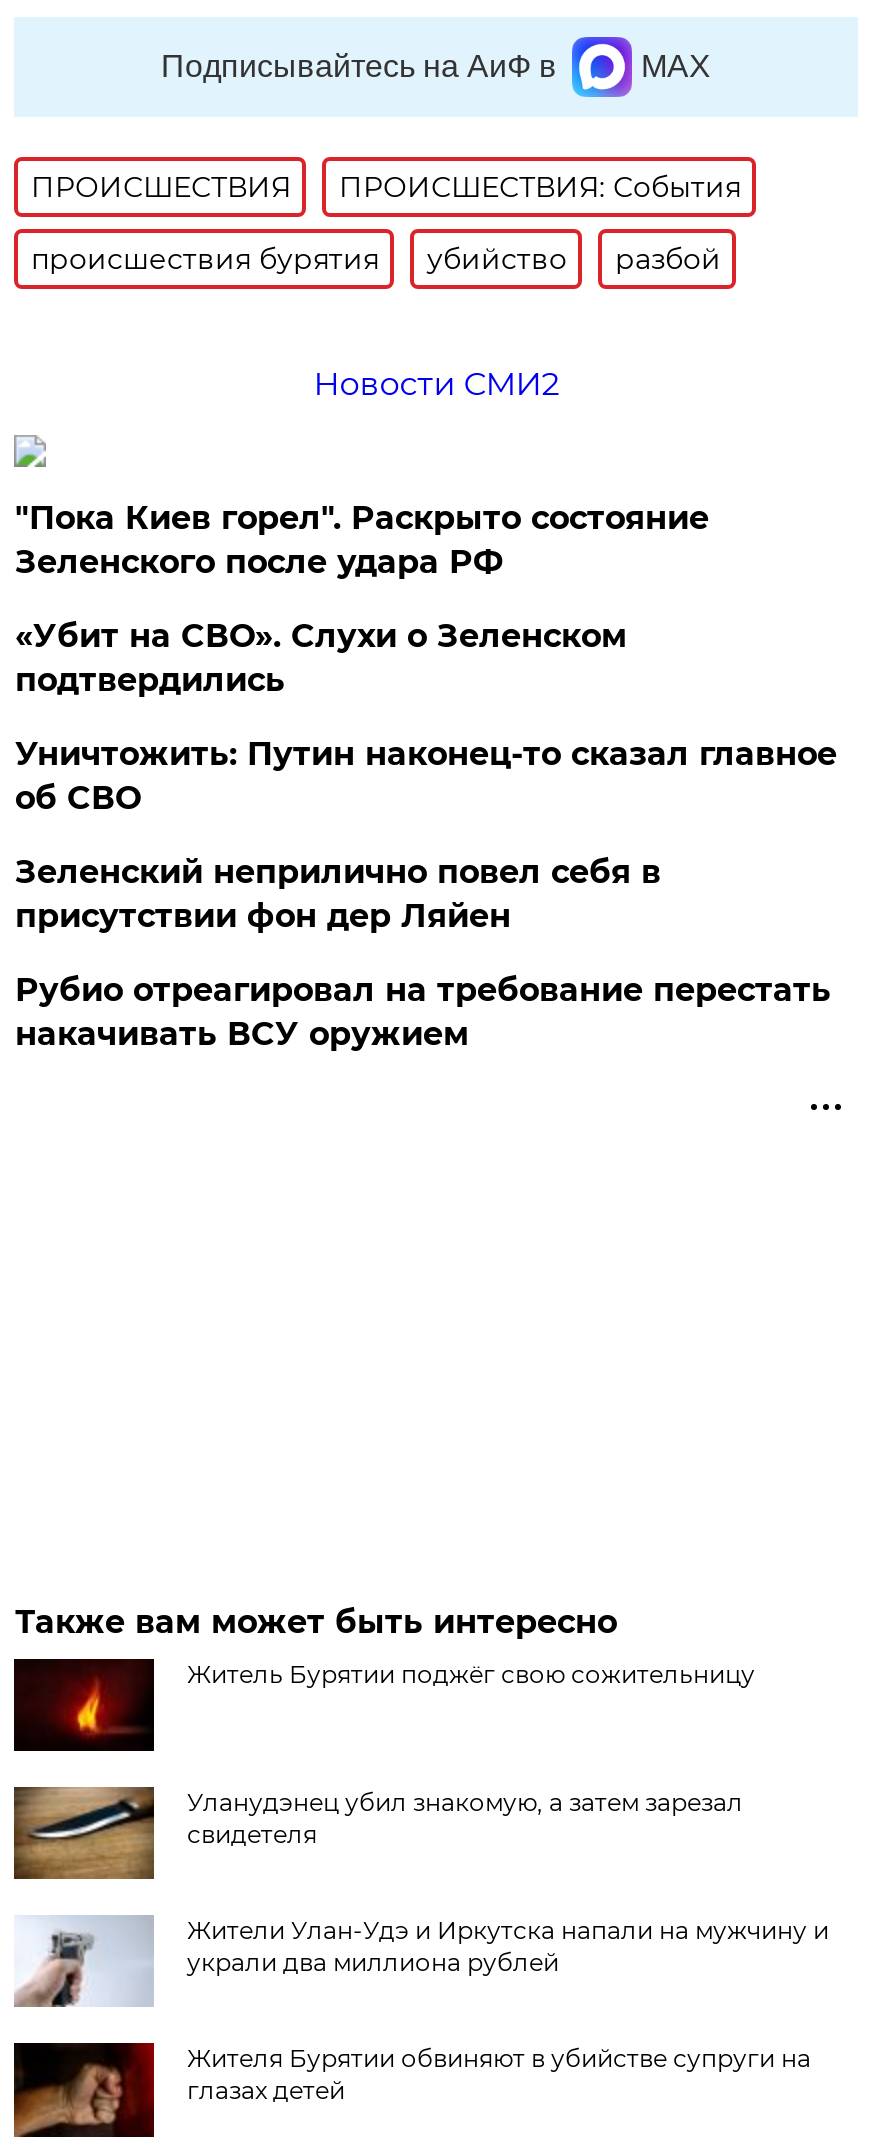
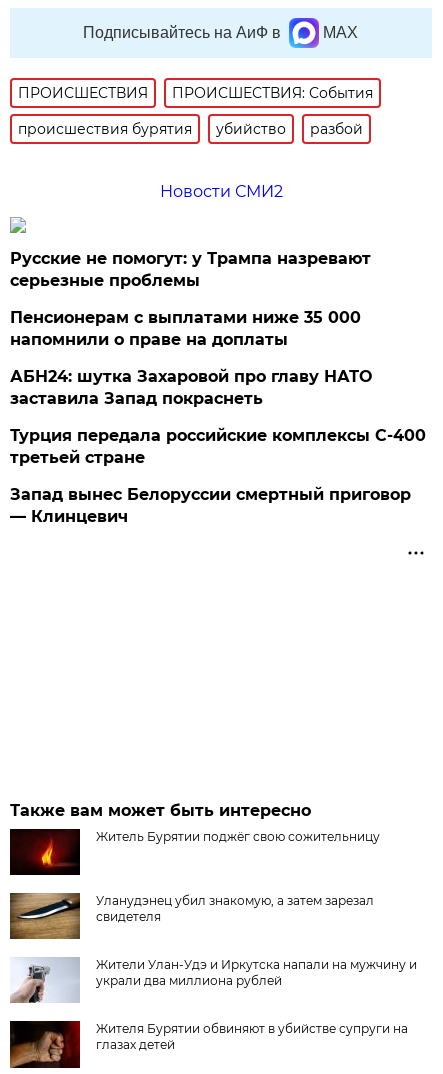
- "Пока Киев горел". Раскрыто состояние
- Зеленского после удара РФ
+ Русские не помогут: у Трампа назревают
+ серьезные проблемы

- «Убит на СВО». Слухи о Зеленском
- подтвердились
+ Пенсионерам с выплатами ниже 35 000
+ напомнили о праве на доплаты

- Уничтожить: Путин наконец-то сказал главное
- об СВО
+ АБН24: шутка Захаровой про главу НАТО
+ заставила Запад покраснеть

- Зеленский неприлично повел cебя в
- присутствии фон дер Ляйен
+ Турция передала российские комплексы С-400
+ третьей стране

- Рубио отреагировал на требование перестать
- накачивать ВСУ оружием
+ Запад вынес Белоруссии смертный приговор
+ — Клинцевич
